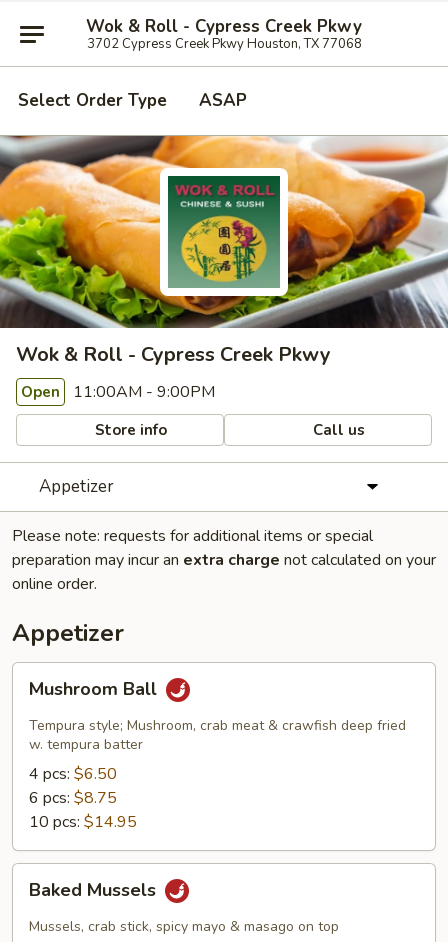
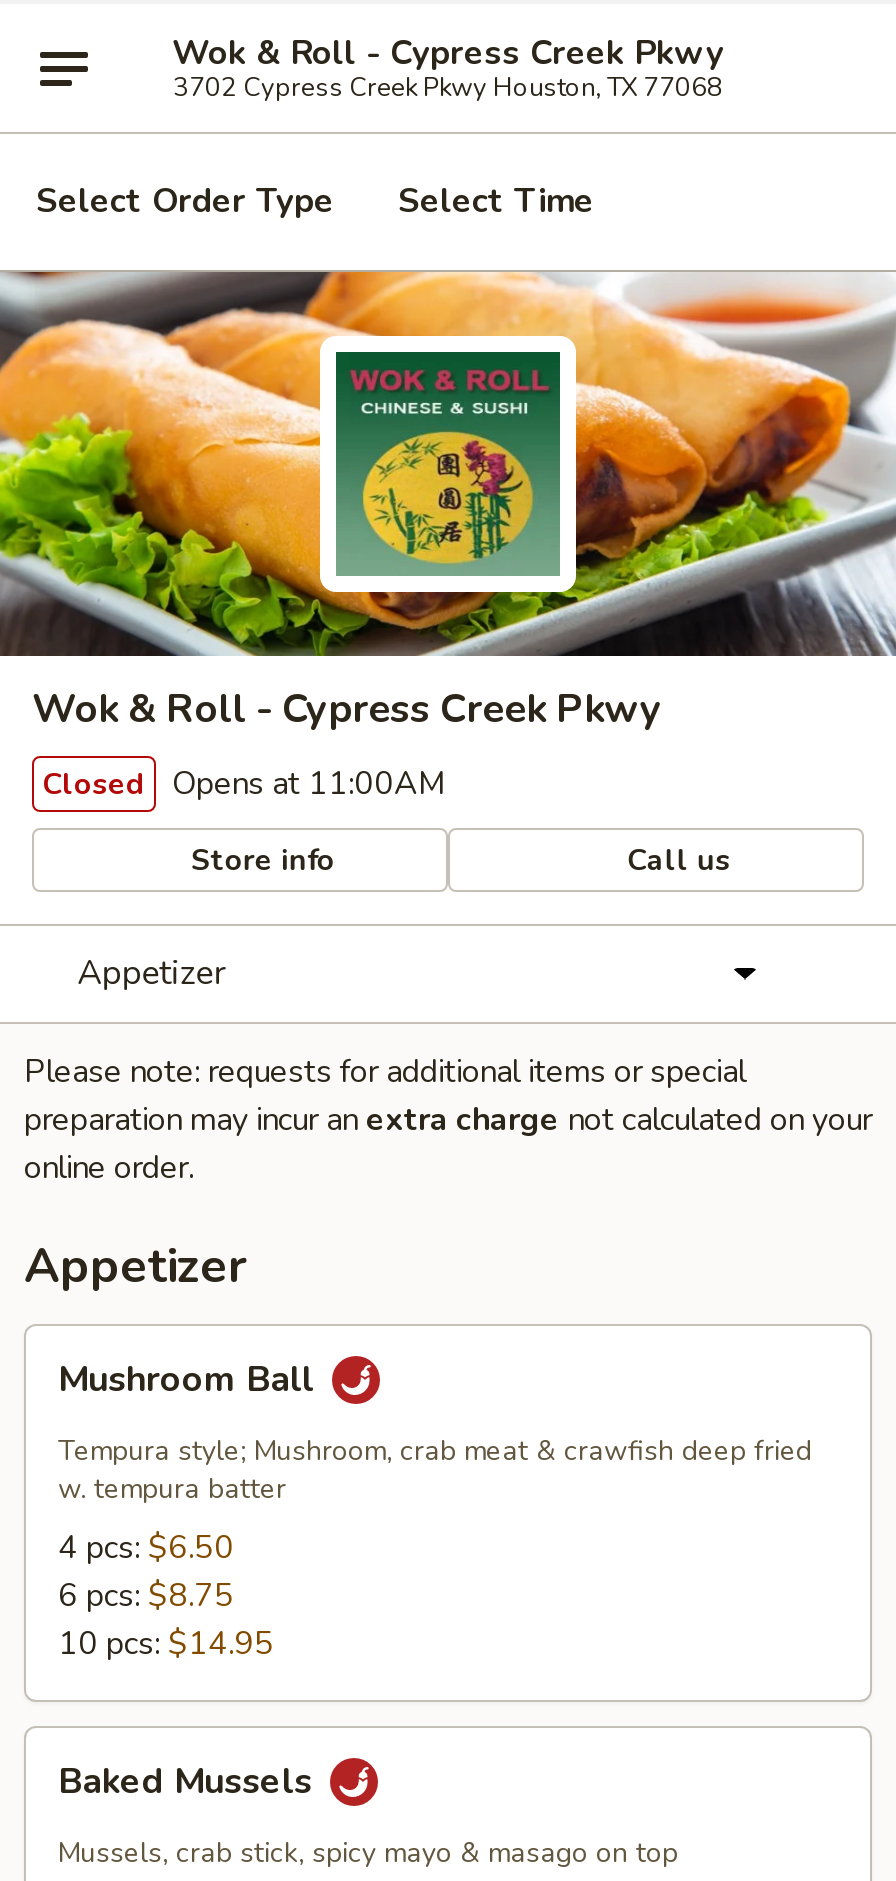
- ASAP
+ Select Time

- Open 11:00AM - 9:00PM
+ Closed Opens at 11:00AM
